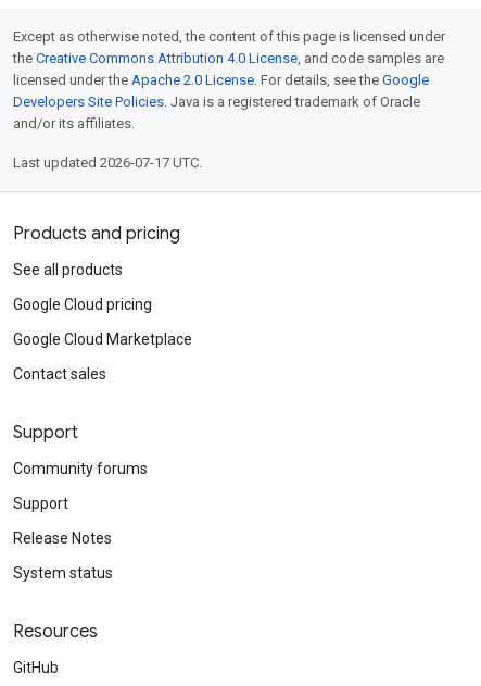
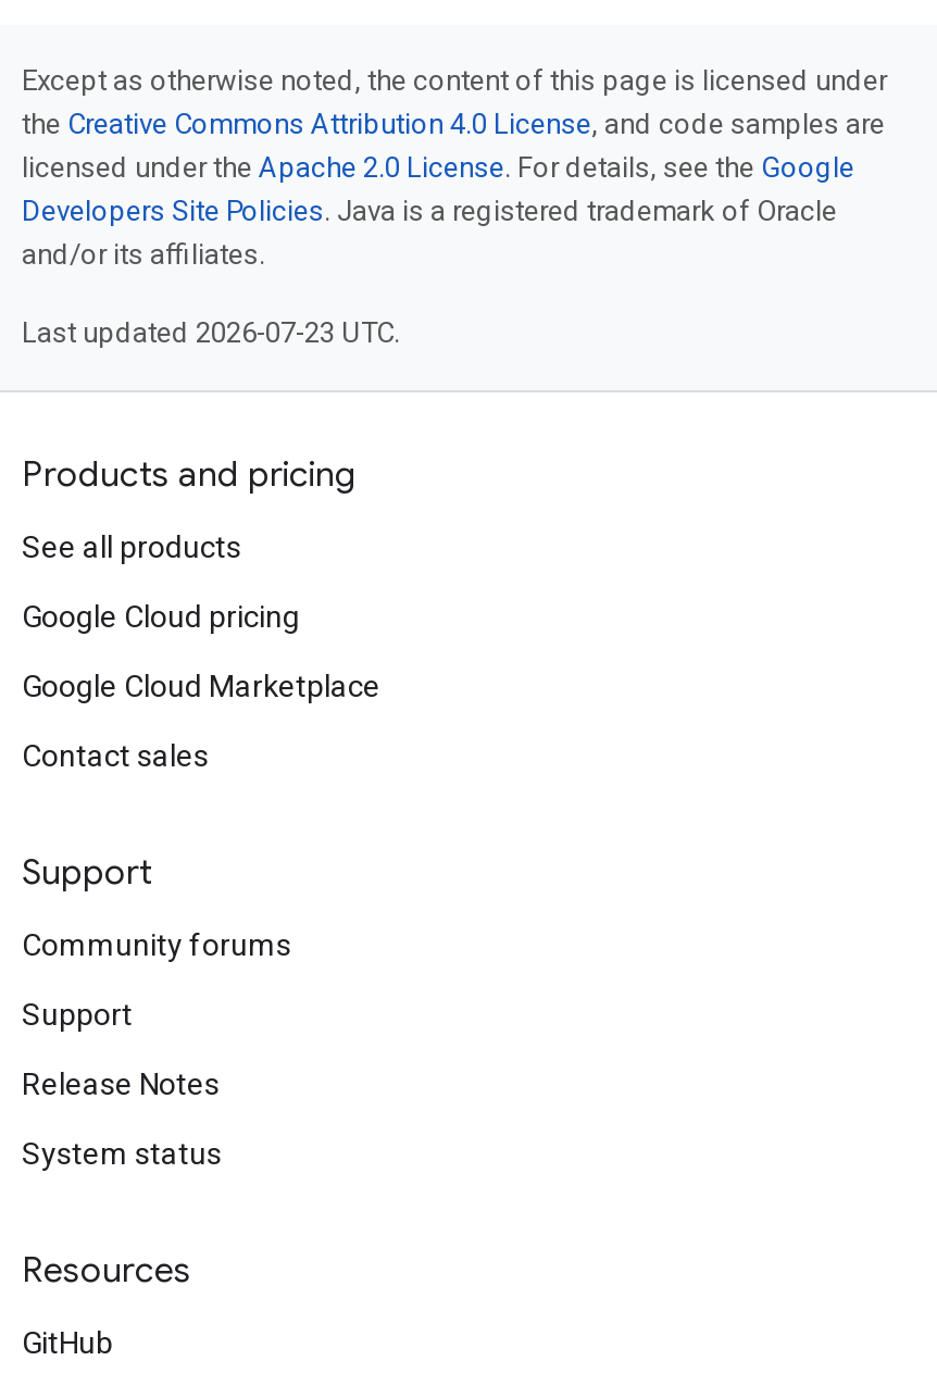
- Last updated 2026-07-17 UTC.
+ Last updated 2026-07-23 UTC.
